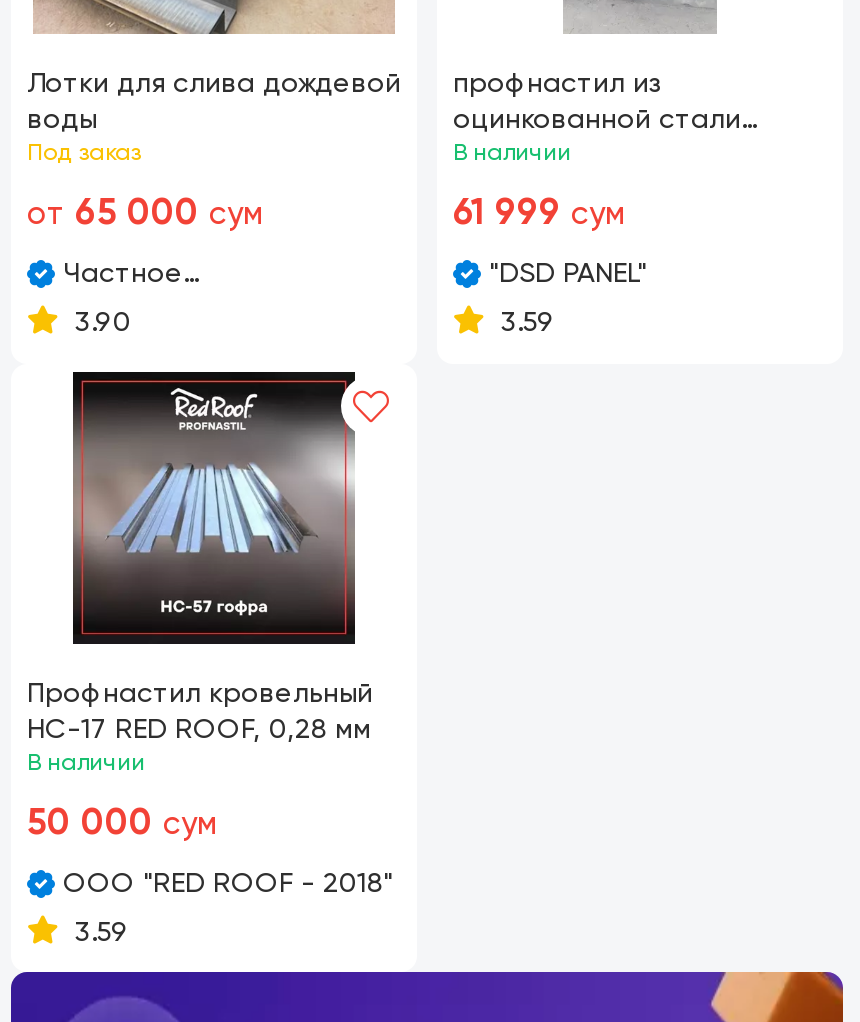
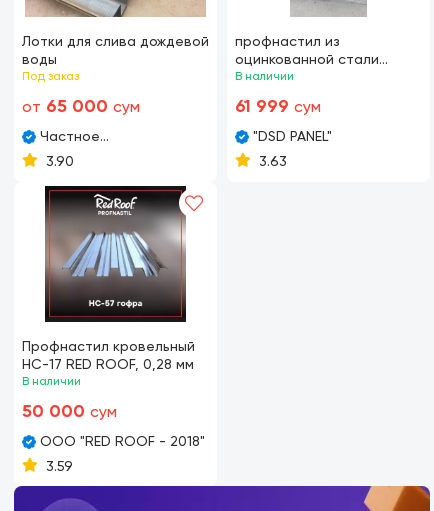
- 3.59
+ 3.63
